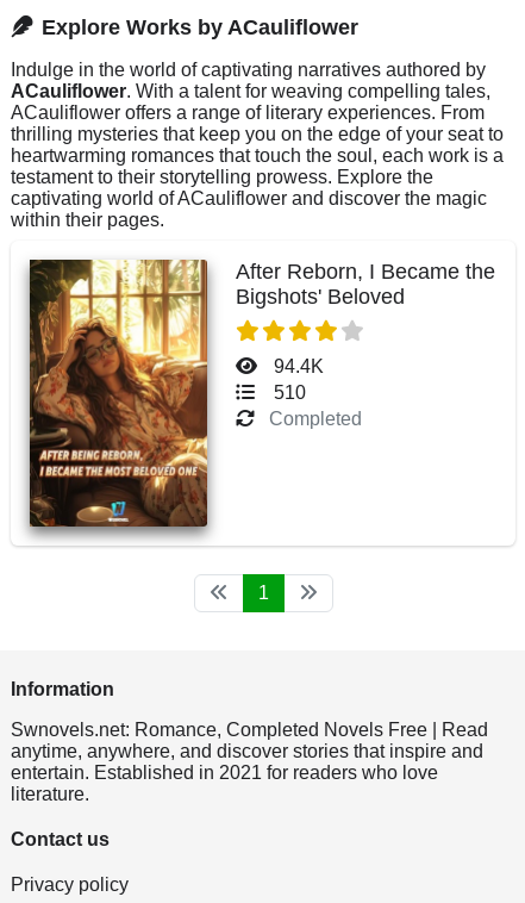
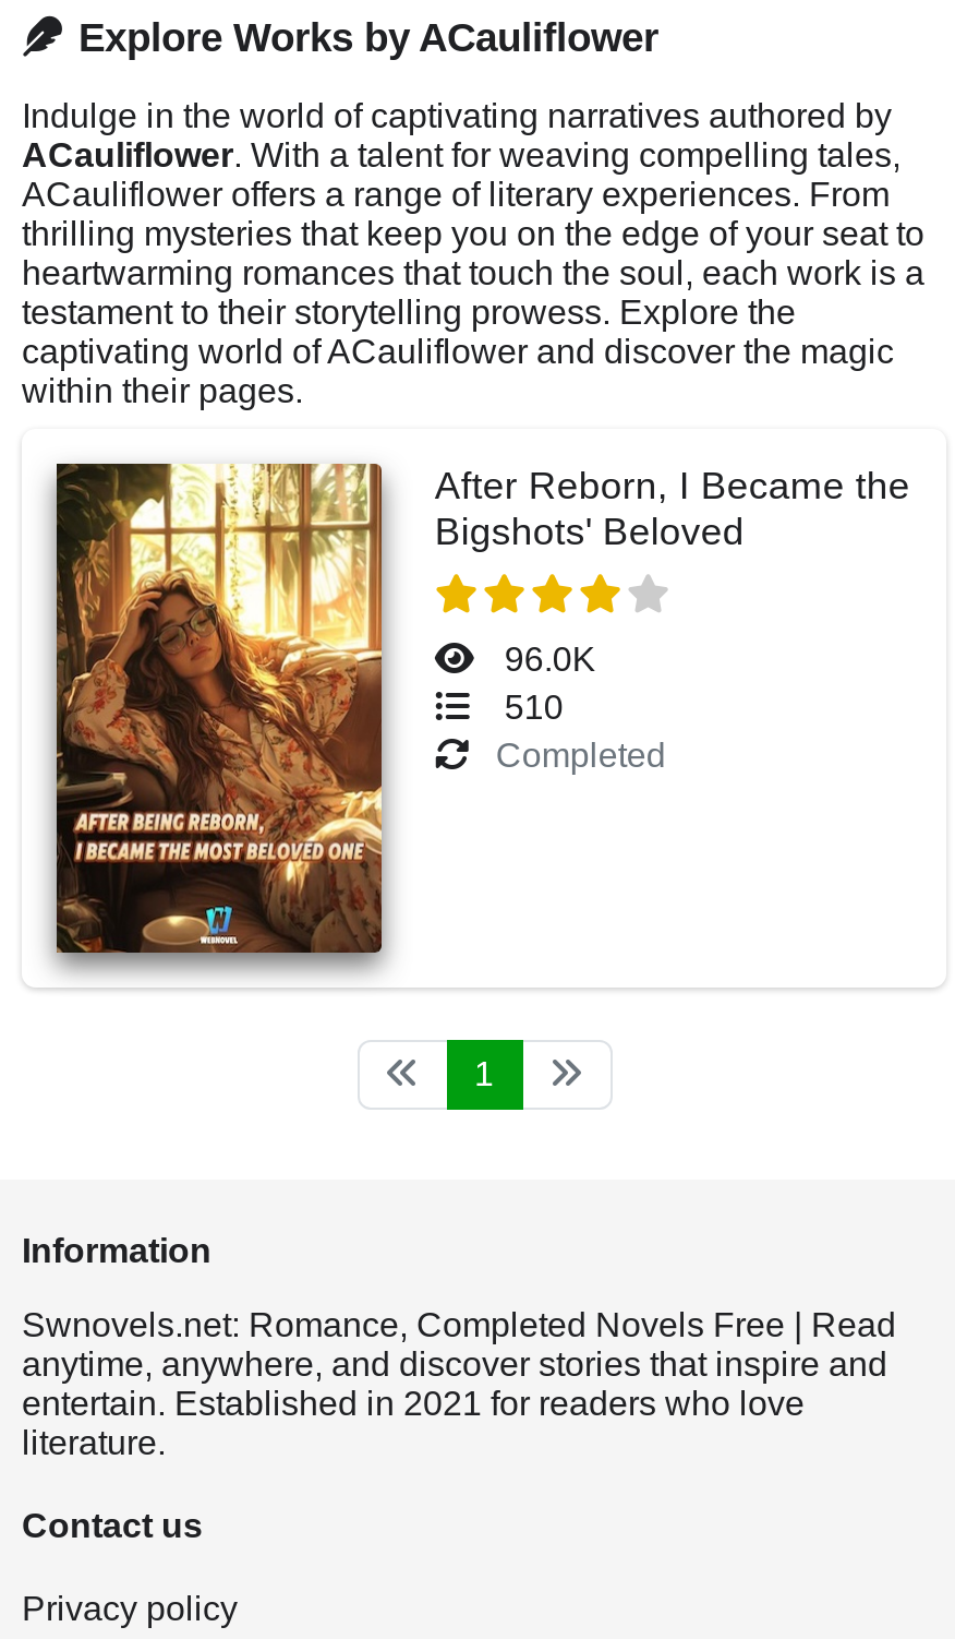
- 94.4K
+ 96.0K
